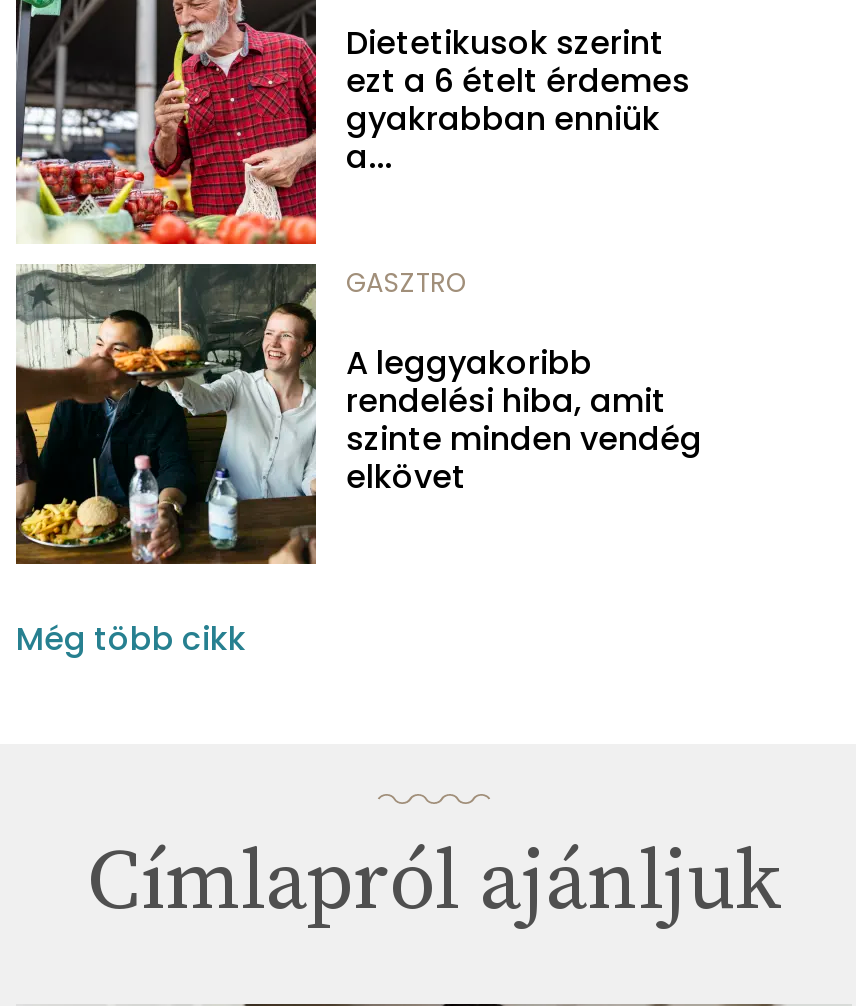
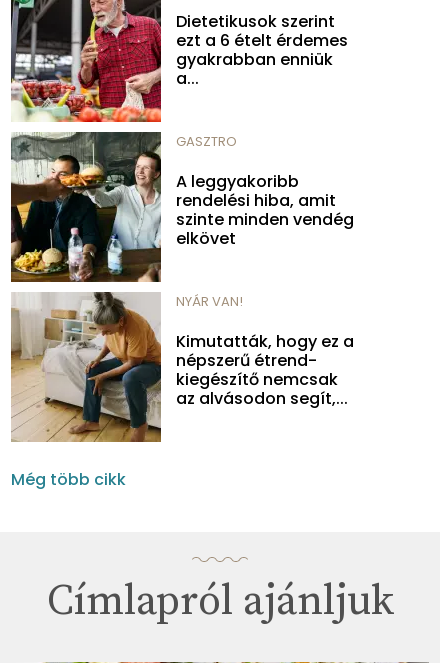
+ [image]
+ NYÁR VAN!
+ Kimutatták, hogy ez a
+ népszerű étrend-
+ kiegészítő nemcsak
+ az alvásodon segít,...
